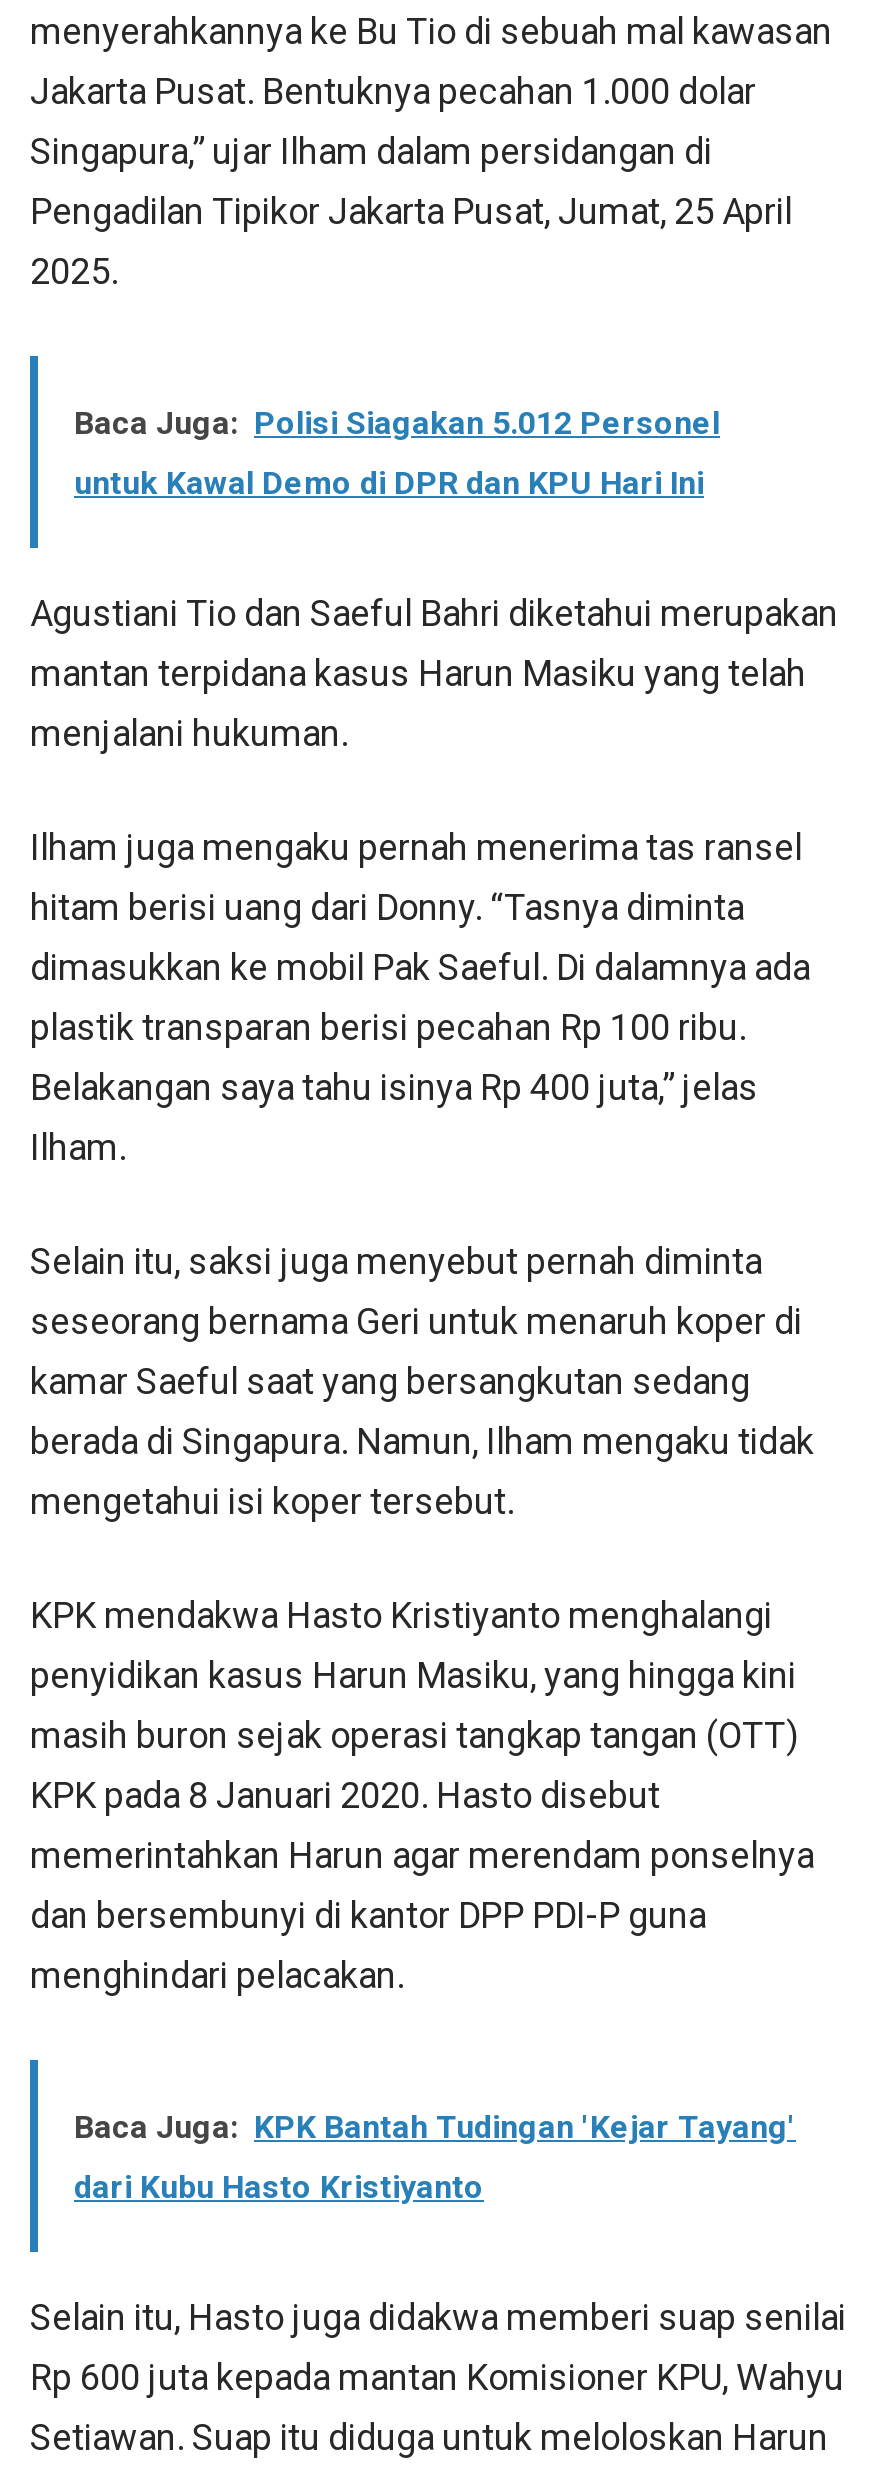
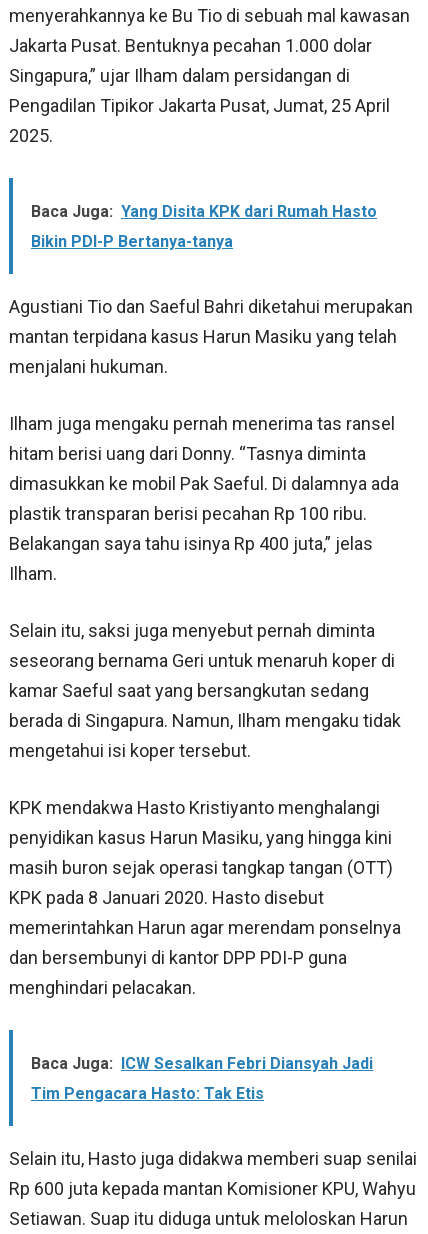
- Baca Juga: Polisi Siagakan 5.012 Personel
+ Baca Juga: Yang Disita KPK dari Rumah Hasto

- untuk Kawal Demo di DPR dan KPU Hari Ini
+ Bikin PDI-P Bertanya-tanya

- Baca Juga: KPK Bantah Tudingan 'Kejar Tayang'
+ Baca Juga: ICW Sesalkan Febri Diansyah Jadi

- dari Kubu Hasto Kristiyanto
+ Tim Pengacara Hasto: Tak Etis
